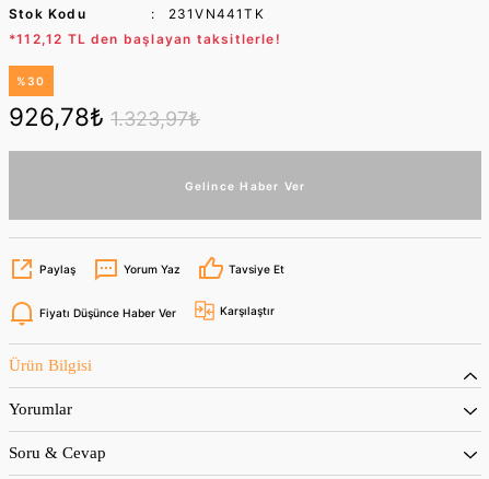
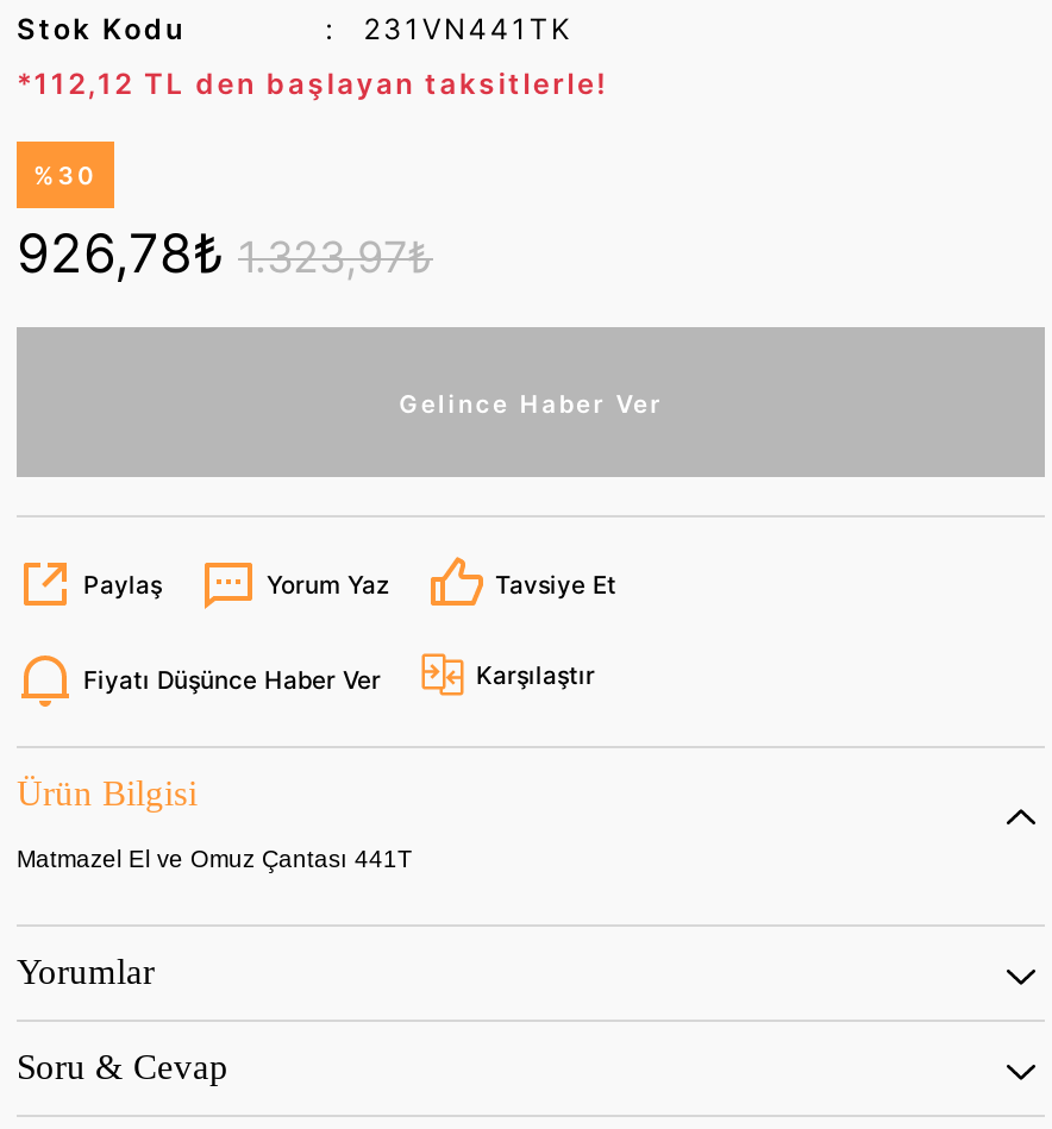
+ Matmazel El ve Omuz Çantası 441T
